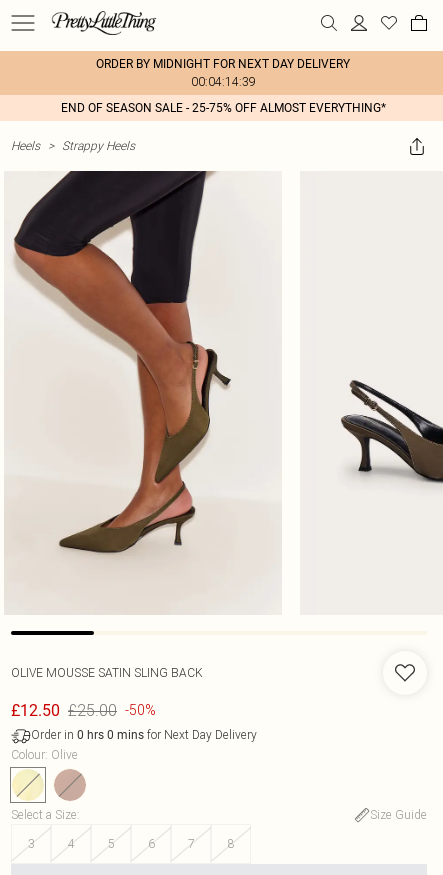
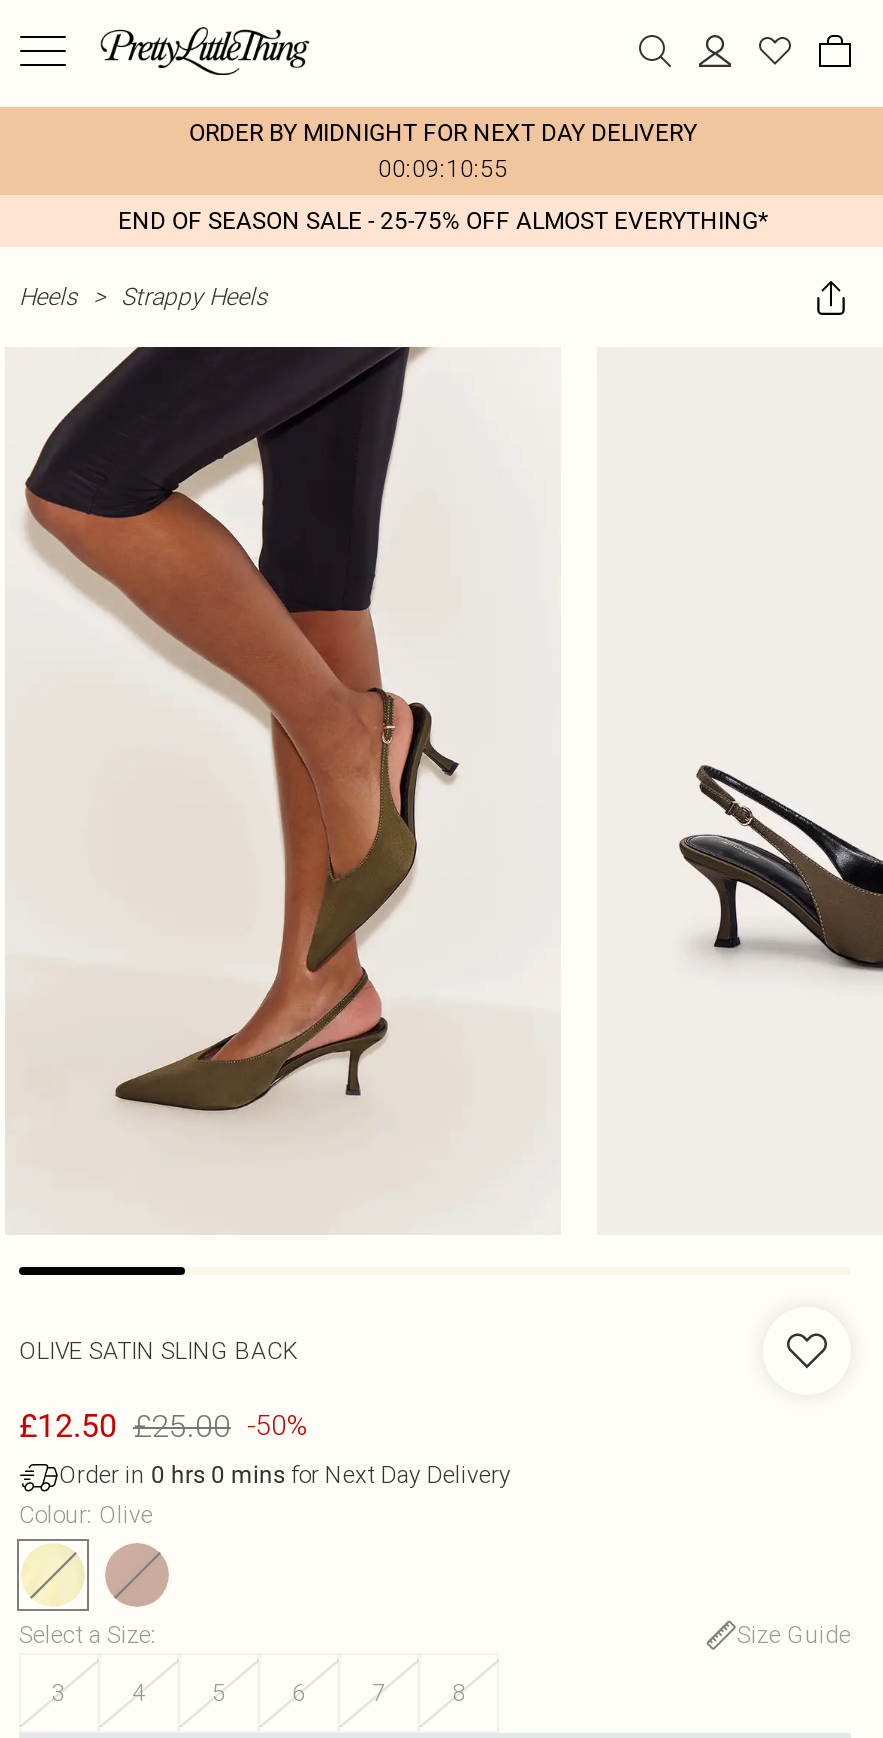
- 00:04:14:39
+ 00:09:10:55

- OLIVE MOUSSE SATIN SLING BACK
+ OLIVE SATIN SLING BACK
